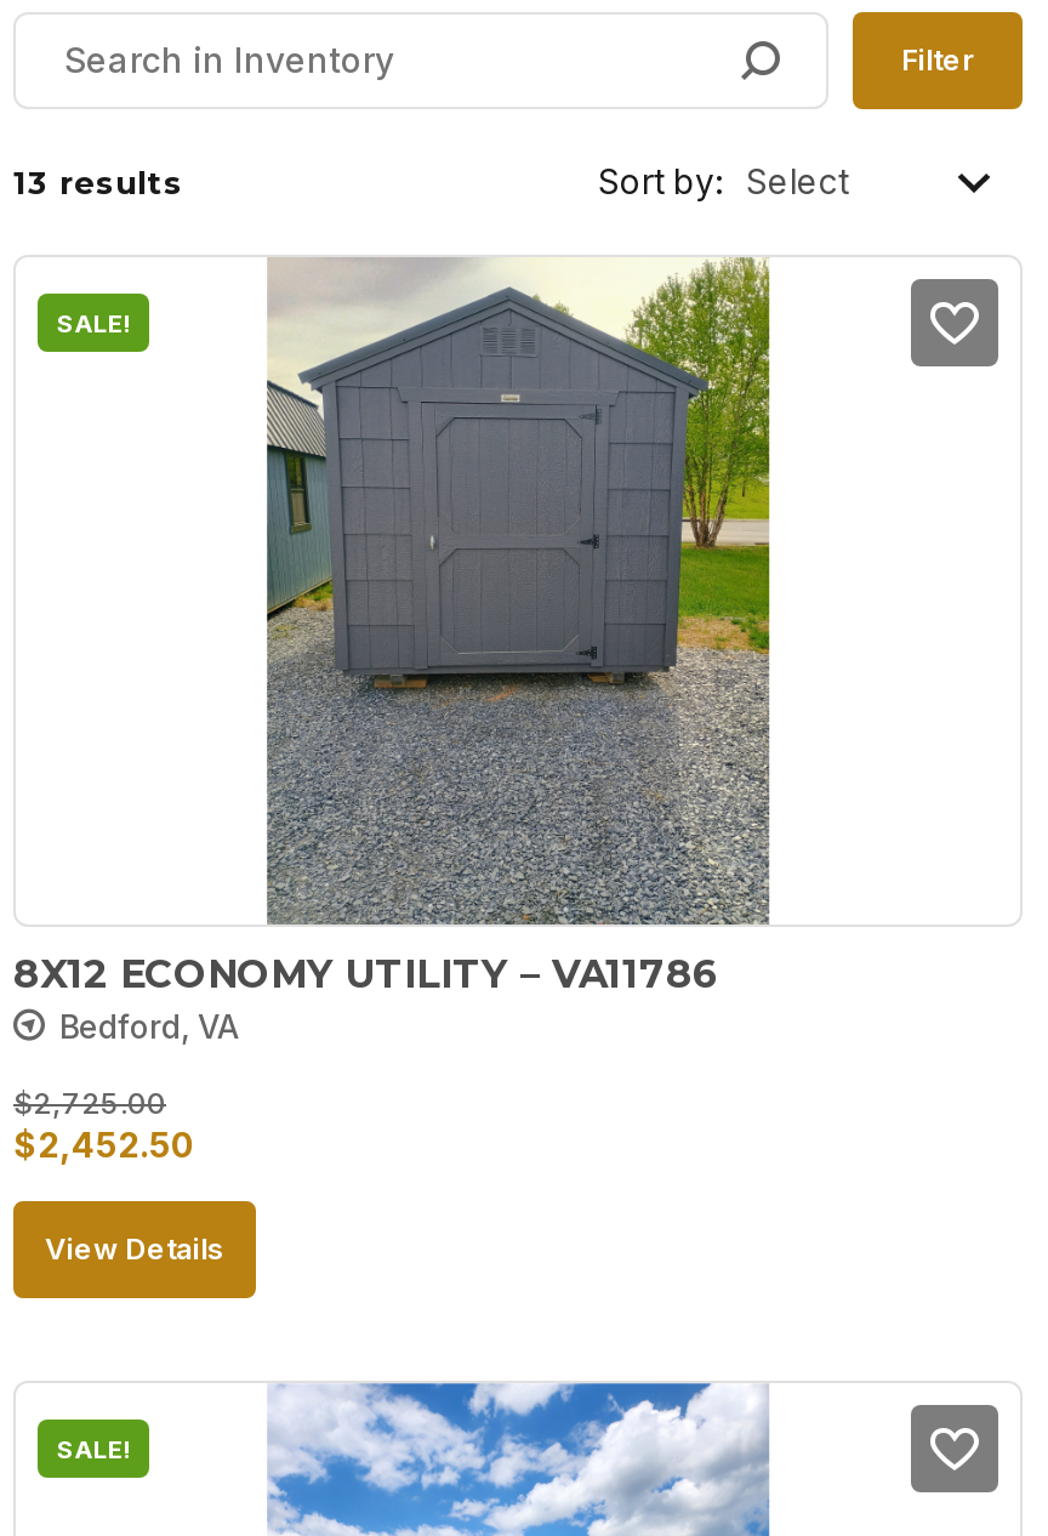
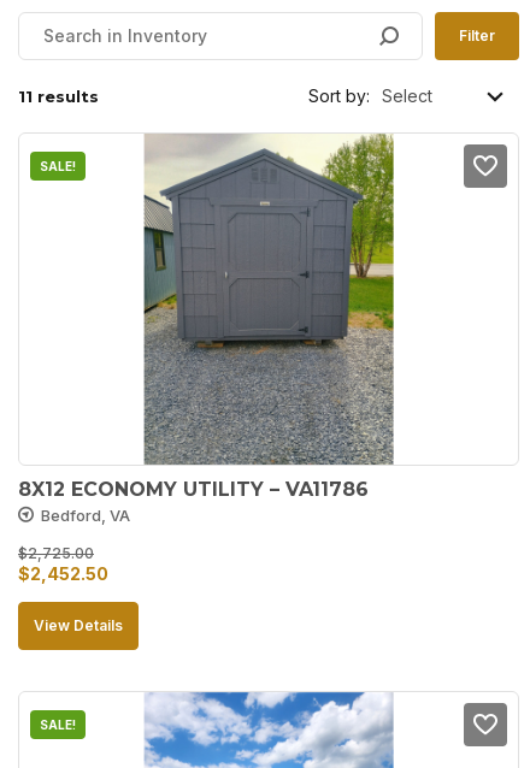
- 13 results
+ 11 results
